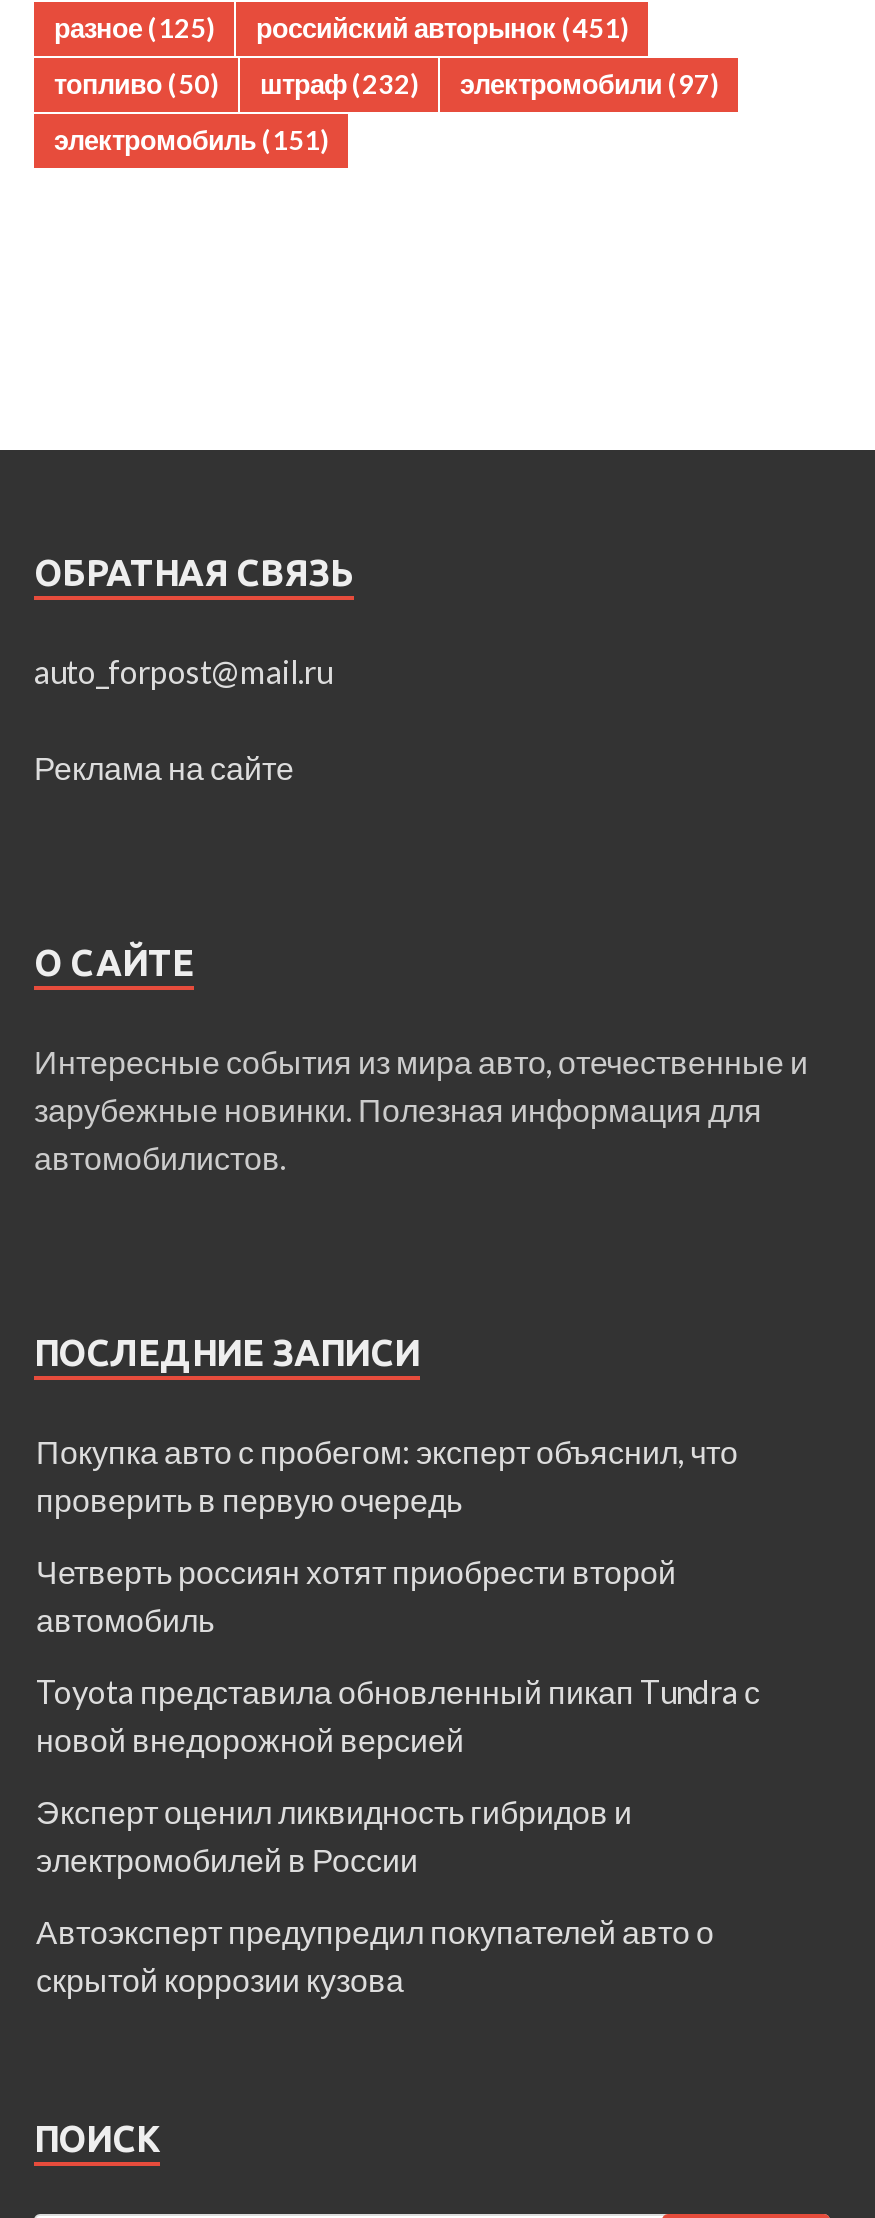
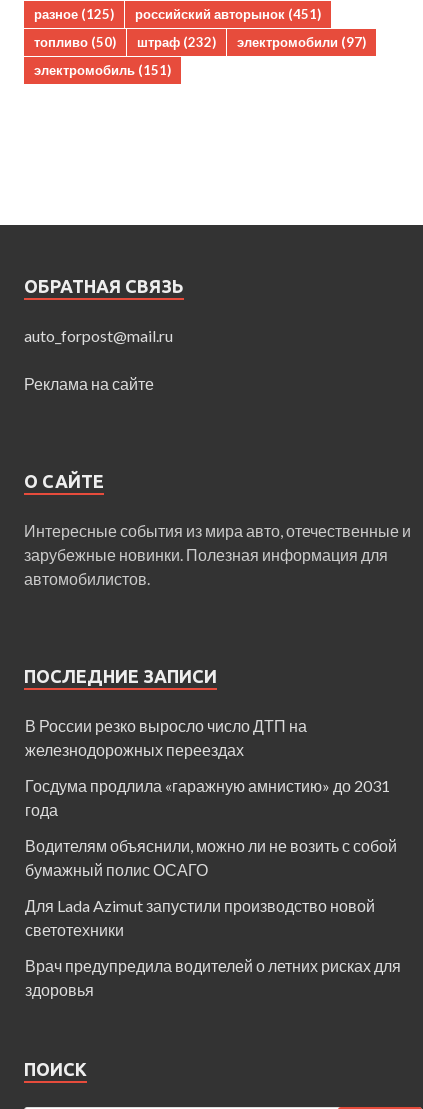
- Покупка авто с пробегом: эксперт объяснил, что
- проверить в первую очередь
+ В России резко выросло число ДТП на
+ железнодорожных переездах

- Четверть россиян хотят приобрести второй
- автомобиль
+ Госдума продлила «гаражную амнистию» до 2031
+ года

- Toyota представила обновленный пикап Tundra с
- новой внедорожной версией
+ Водителям объяснили, можно ли не возить с собой
+ бумажный полис ОСАГО

- Эксперт оценил ликвидность гибридов и
- электромобилей в России
+ Для Lada Azimut запустили производство новой
+ светотехники

- Автоэксперт предупредил покупателей авто о
- скрытой коррозии кузова
+ Врач предупредила водителей о летних рисках для
+ здоровья
